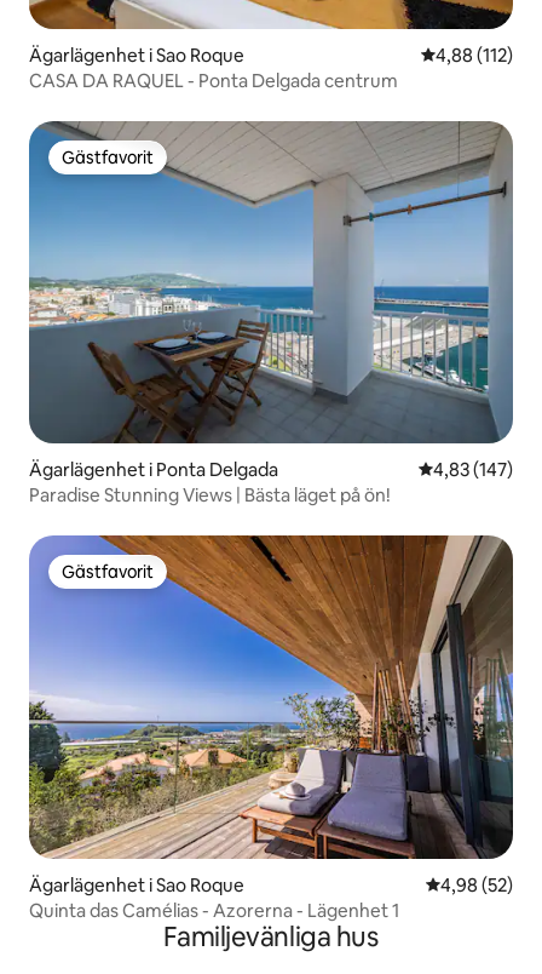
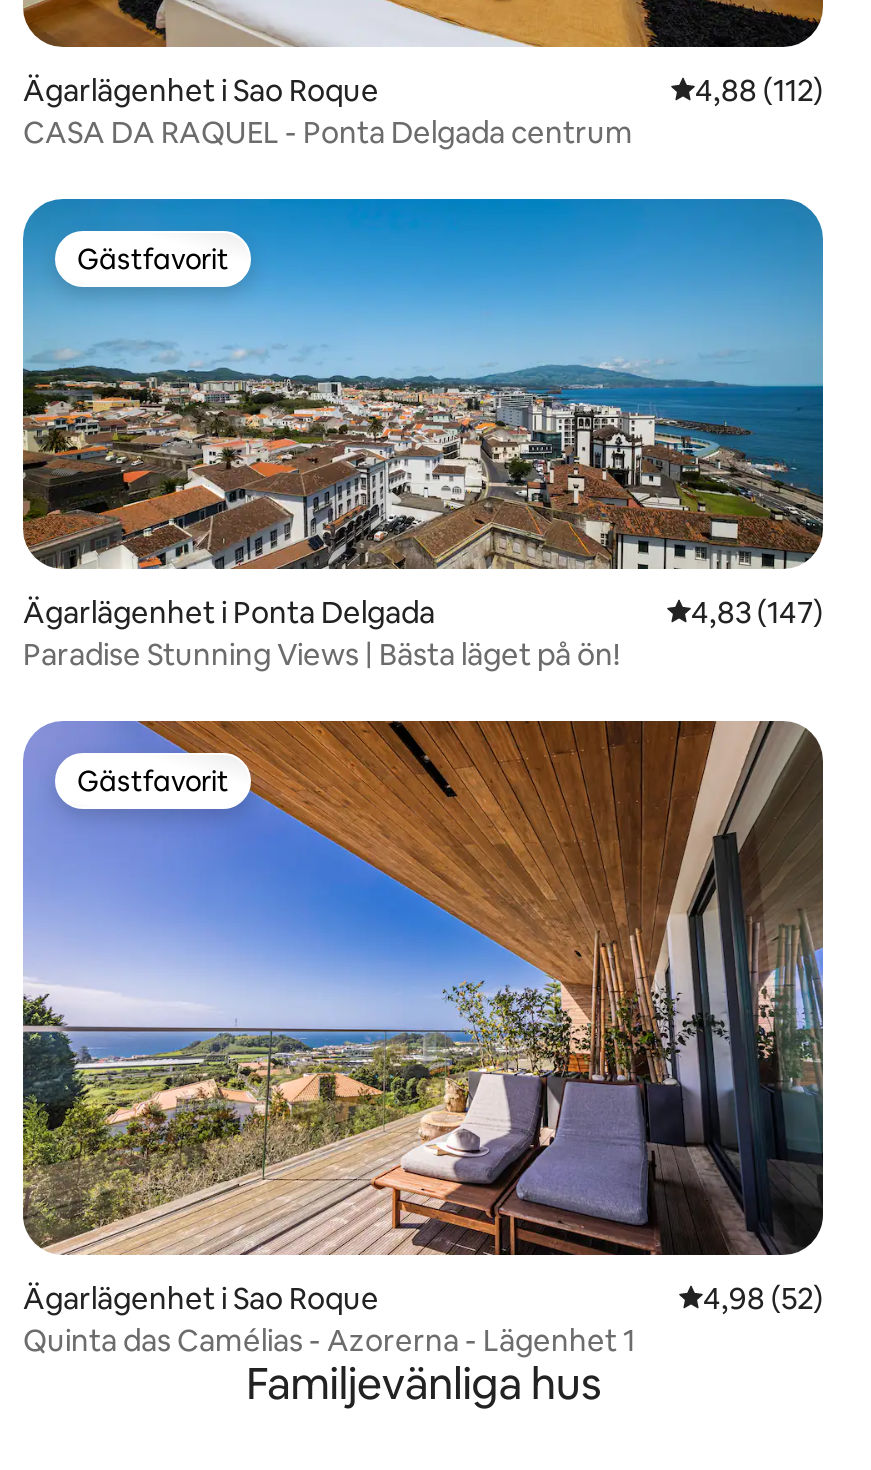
- [image]
+ [image]
